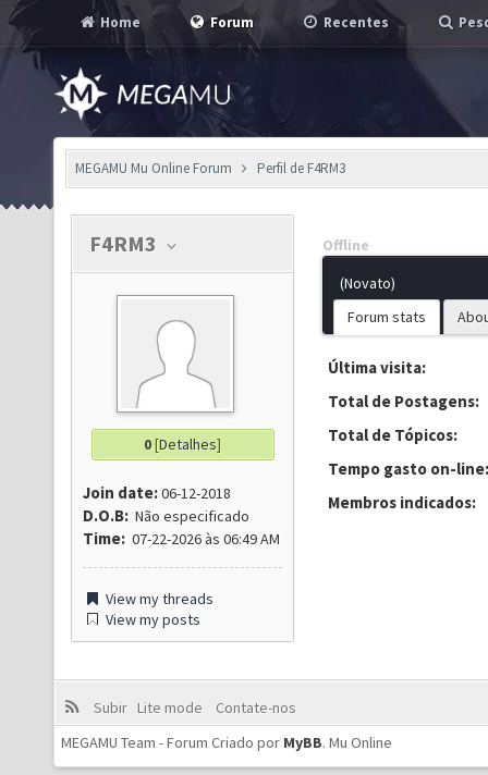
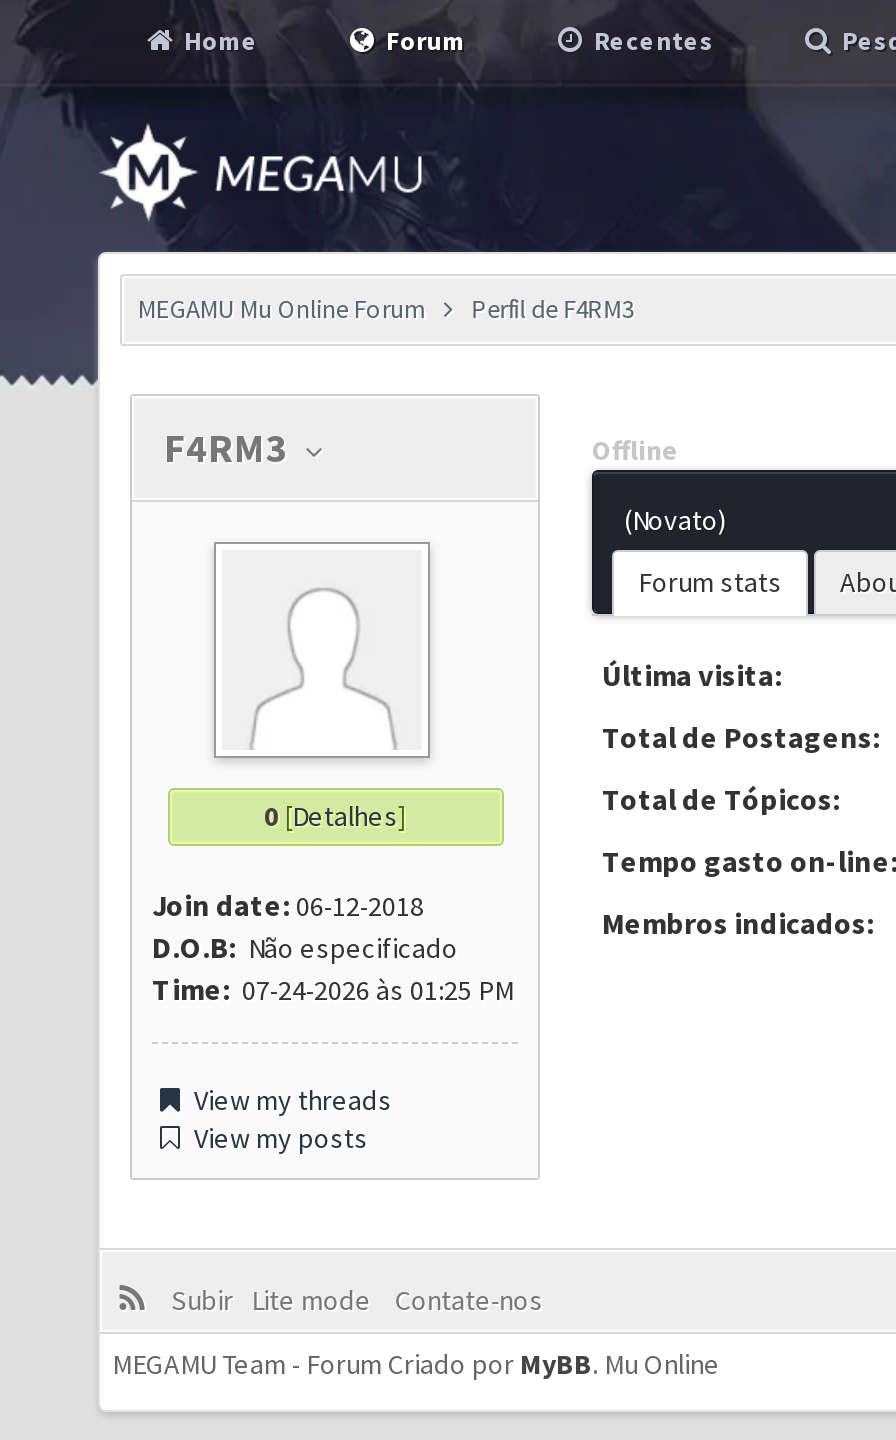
- Time: 07-22-2026 às 06:49 AM
+ Time: 07-24-2026 às 01:25 PM
